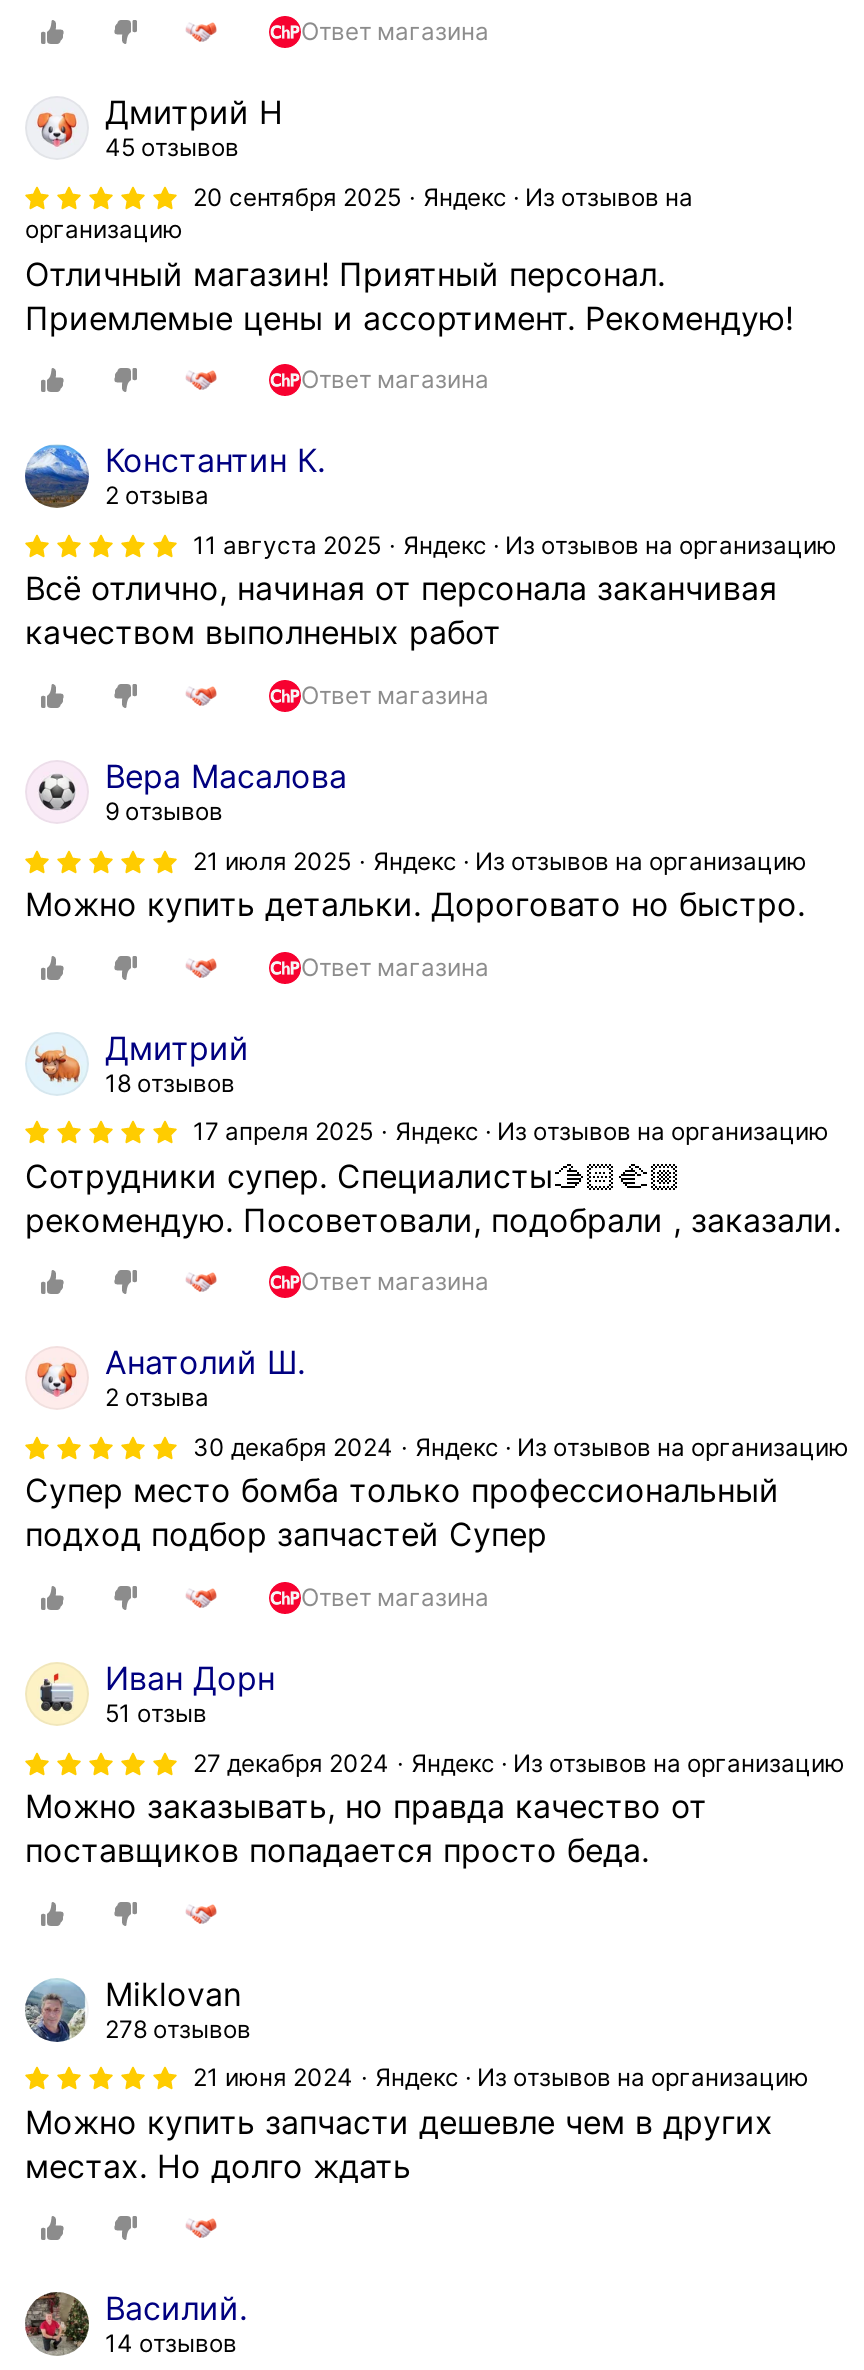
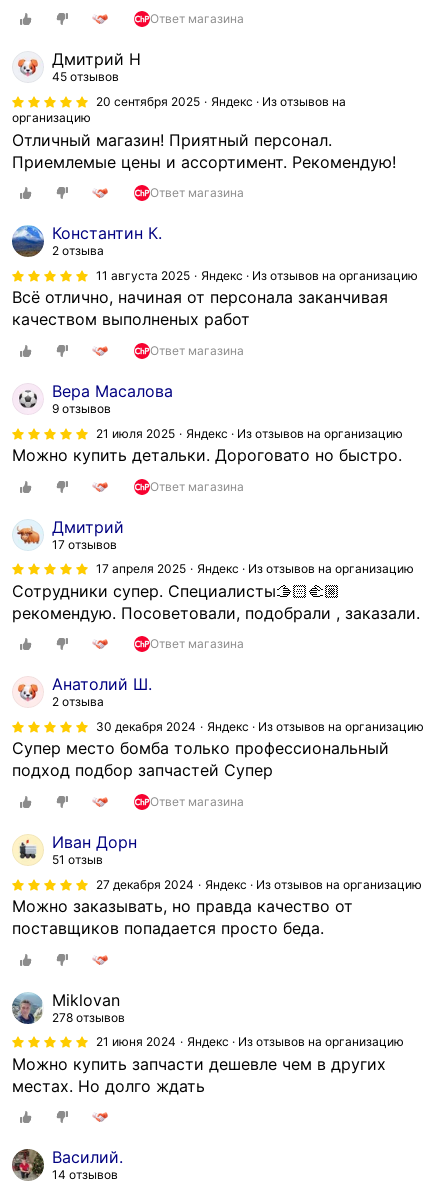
- 18 отзывов
+ 17 отзывов
